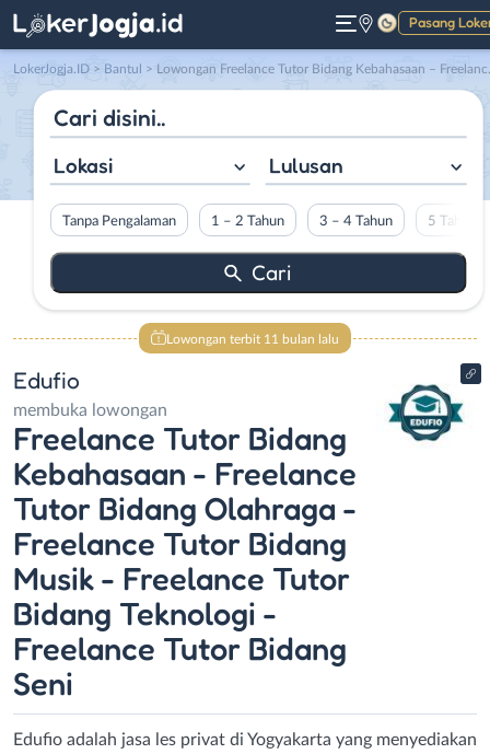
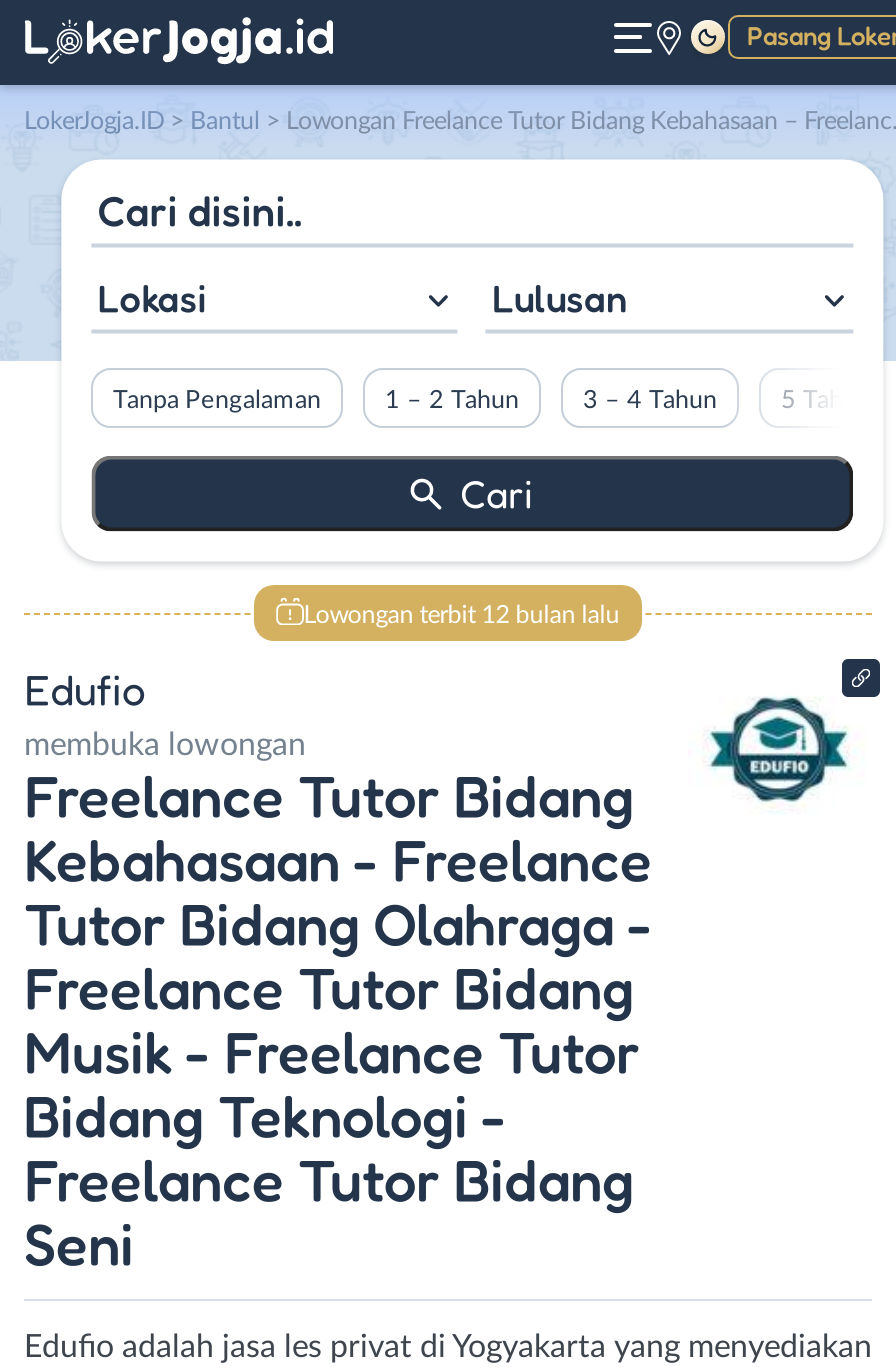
- Lowongan terbit 11 bulan lalu
+ Lowongan terbit 12 bulan lalu
